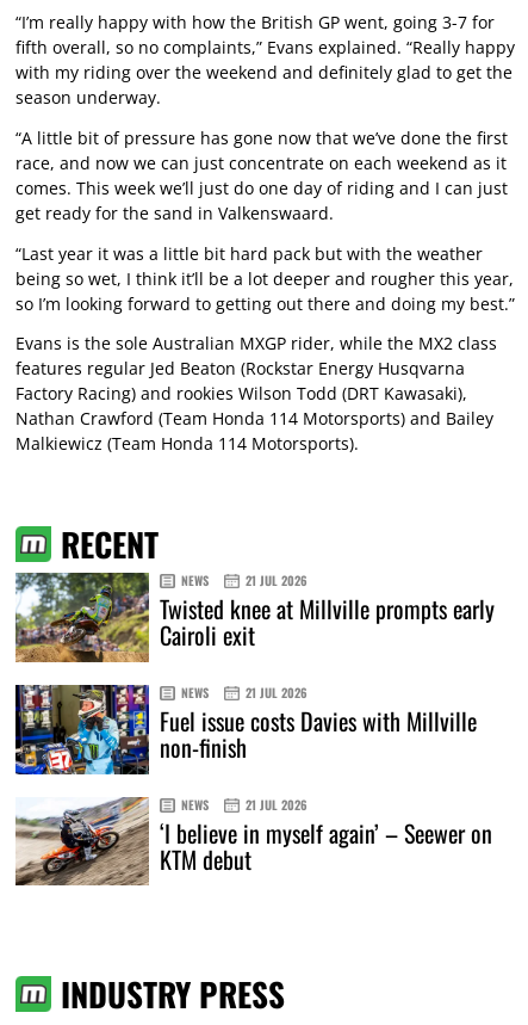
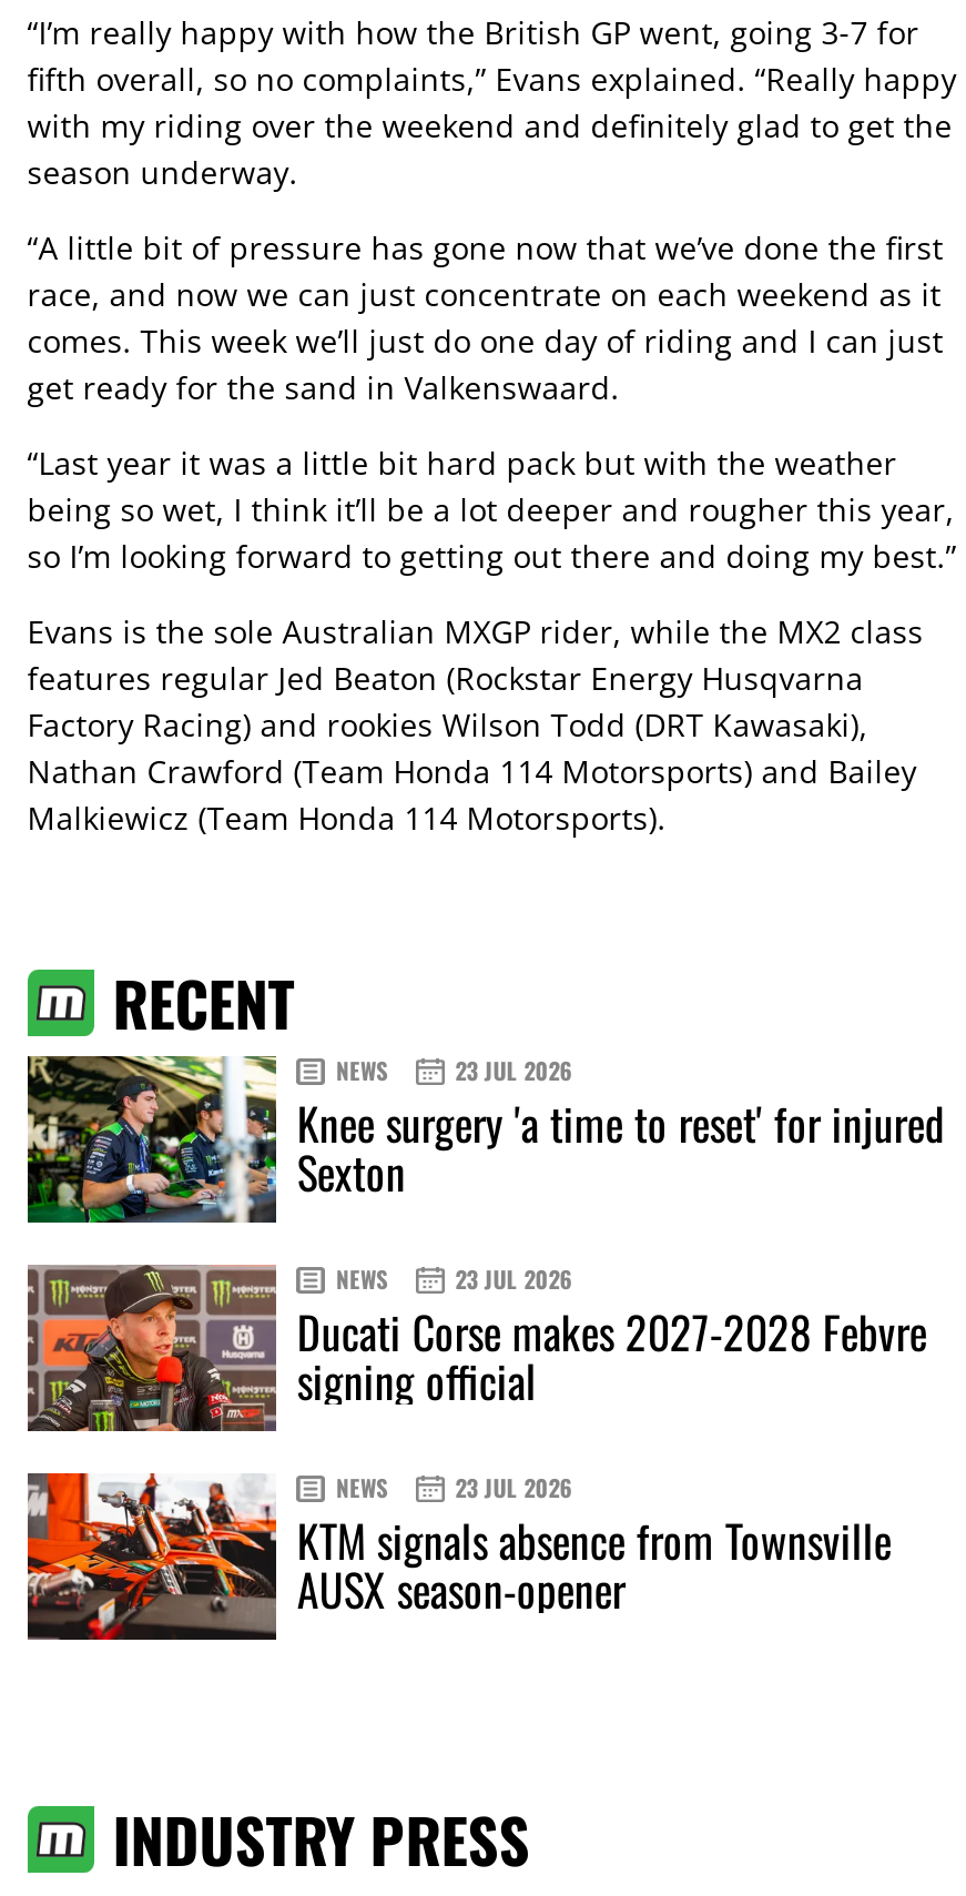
- [image]
- 21 JUL 2026
- Twisted knee at Millville prompts early
- Cairoli exit
+ [image]
+ 23 JUL 2026
+ Knee surgery 'a time to reset' for injured
+ Sexton

- [image]
- 21 JUL 2026
- Fuel issue costs Davies with Millville
- non-finish
+ [image]
+ 23 JUL 2026
+ Ducati Corse makes 2027-2028 Febvre
+ signing official

- [image]
- 21 JUL 2026
- ‘I believe in myself again’ – Seewer on
- KTM debut
+ [image]
+ 23 JUL 2026
+ KTM signals absence from Townsville
+ AUSX season-opener
